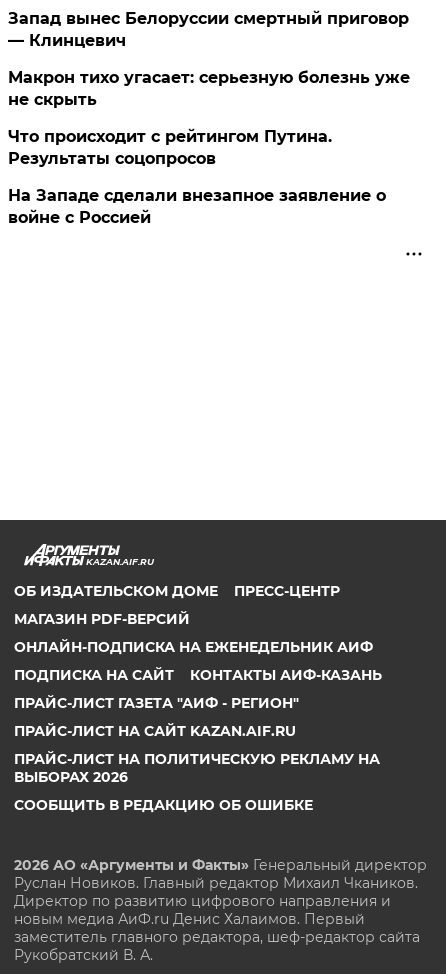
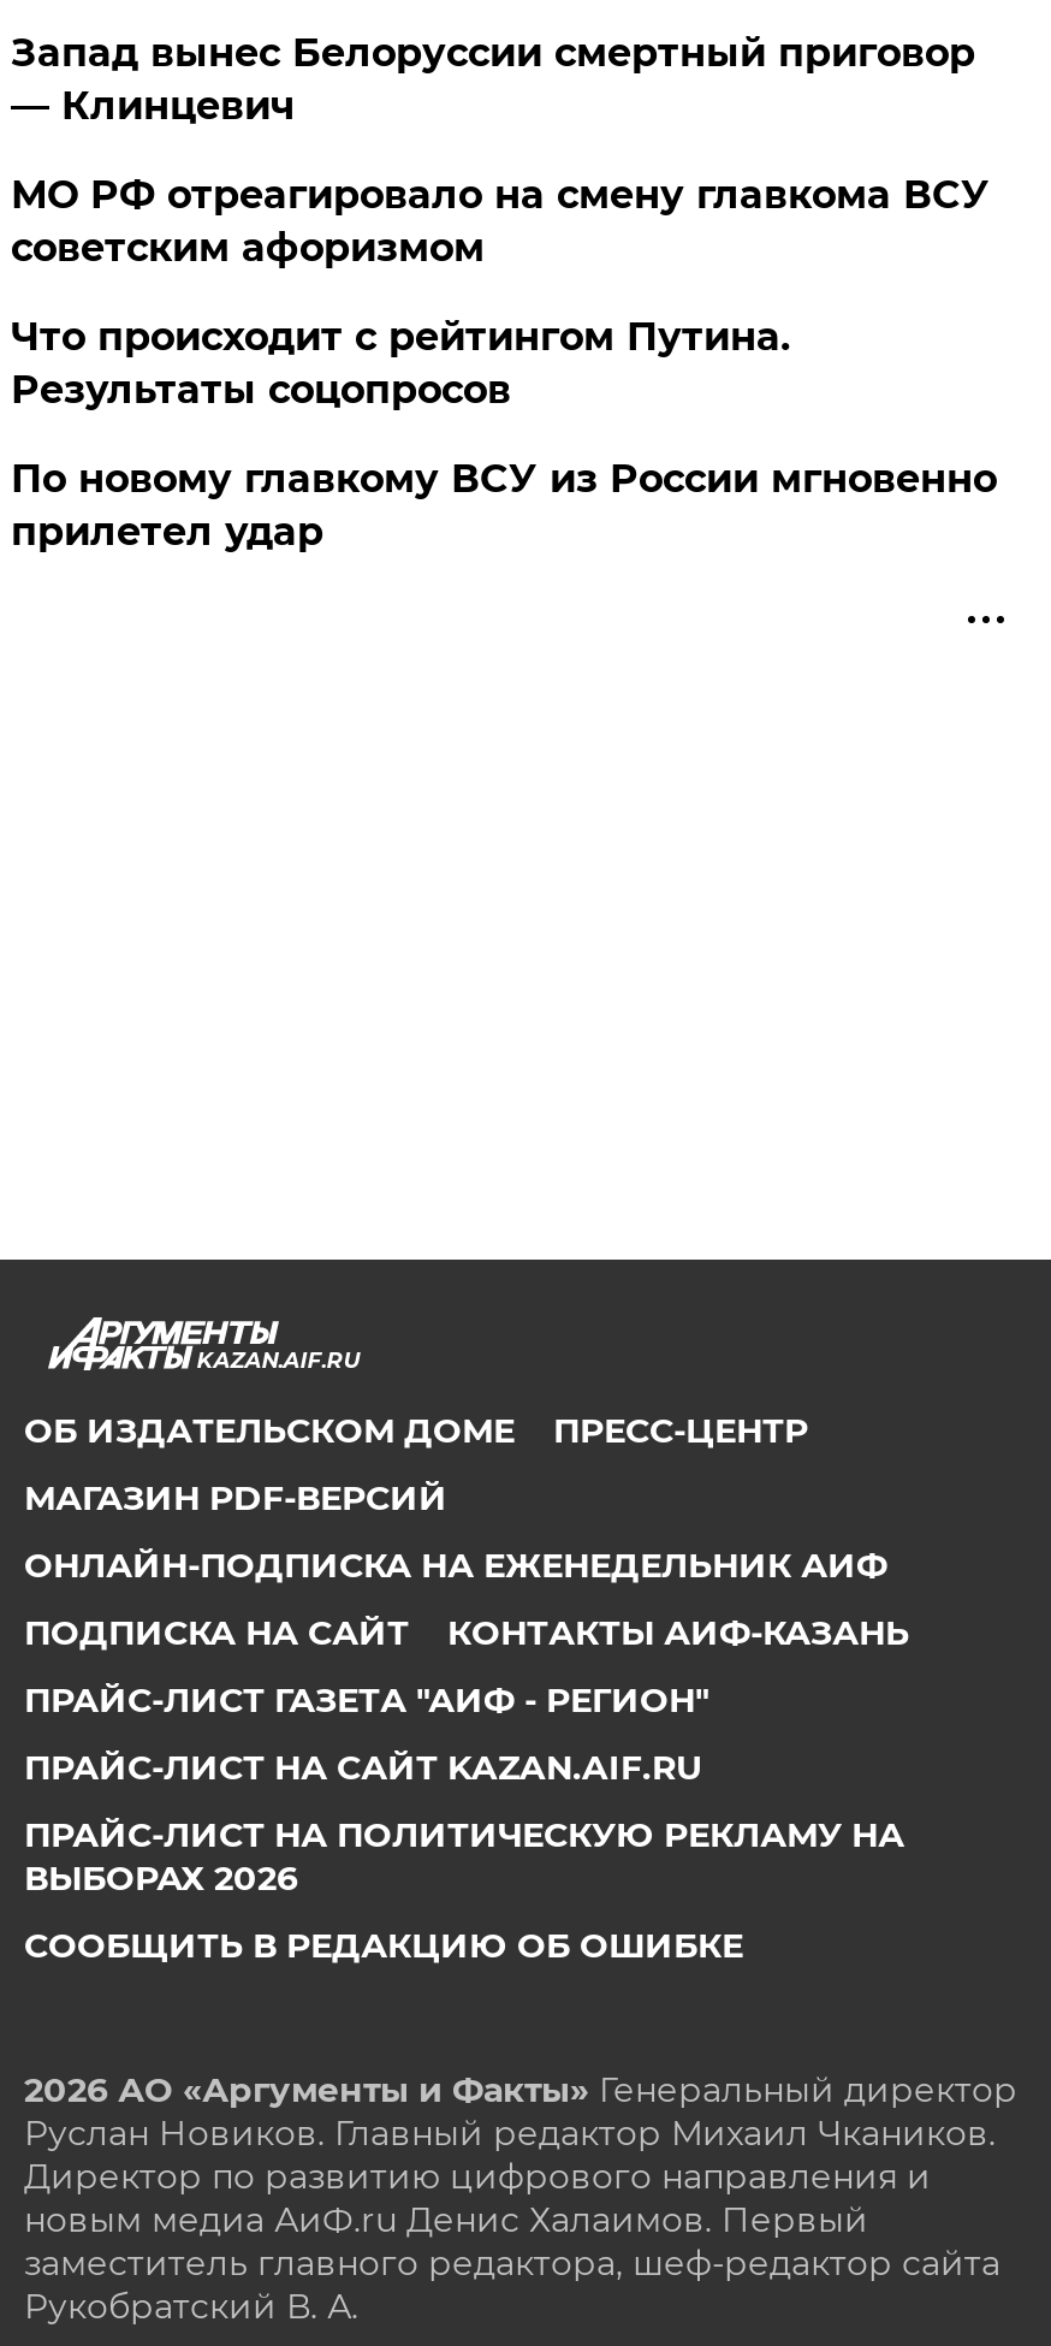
- Макрон тихо угасает: серьезную болезнь уже
- не скрыть
+ МО РФ отреагировало на смену главкома ВСУ
+ советским афоризмом

- На Западе сделали внезапное заявление о
- войне с Россией
+ По новому главкому ВСУ из России мгновенно
+ прилетел удар
